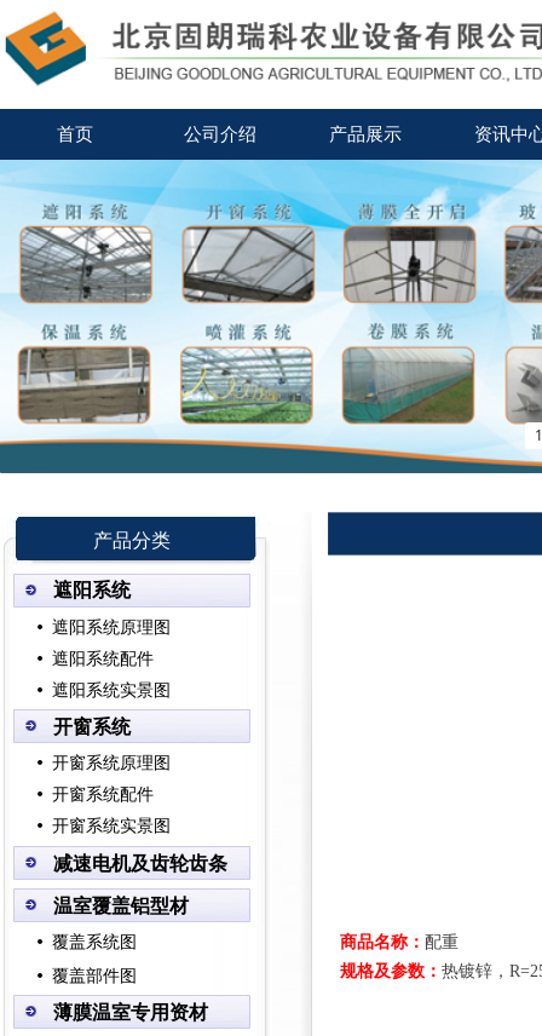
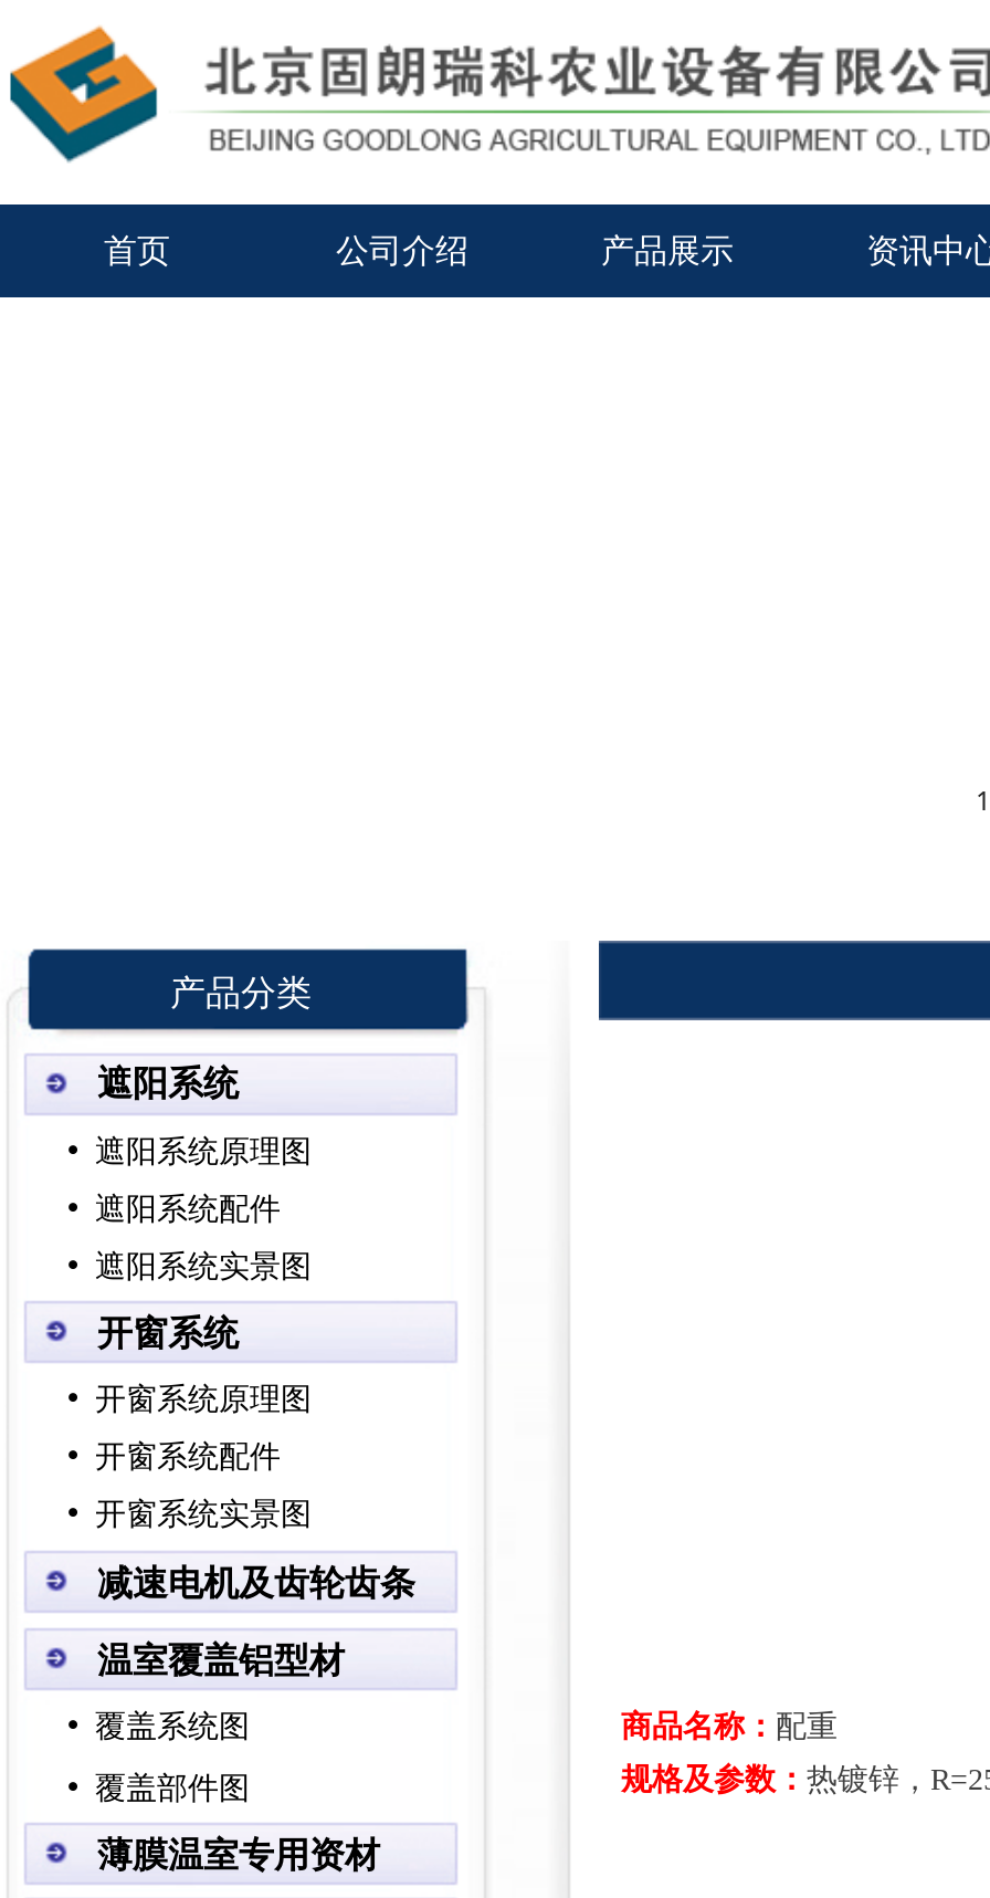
- [image]
